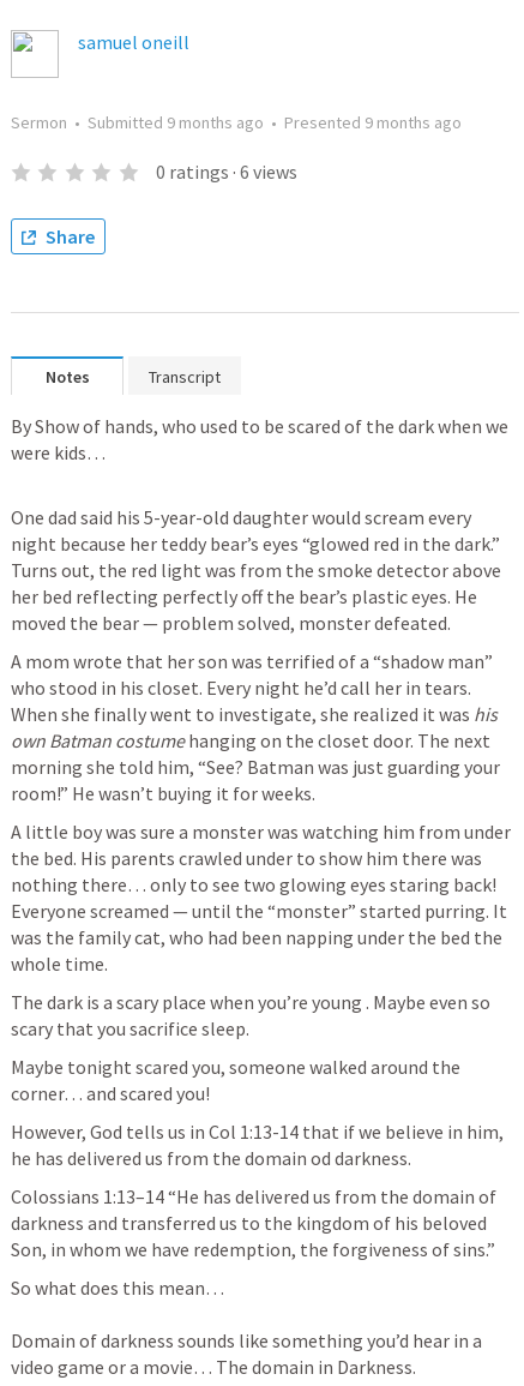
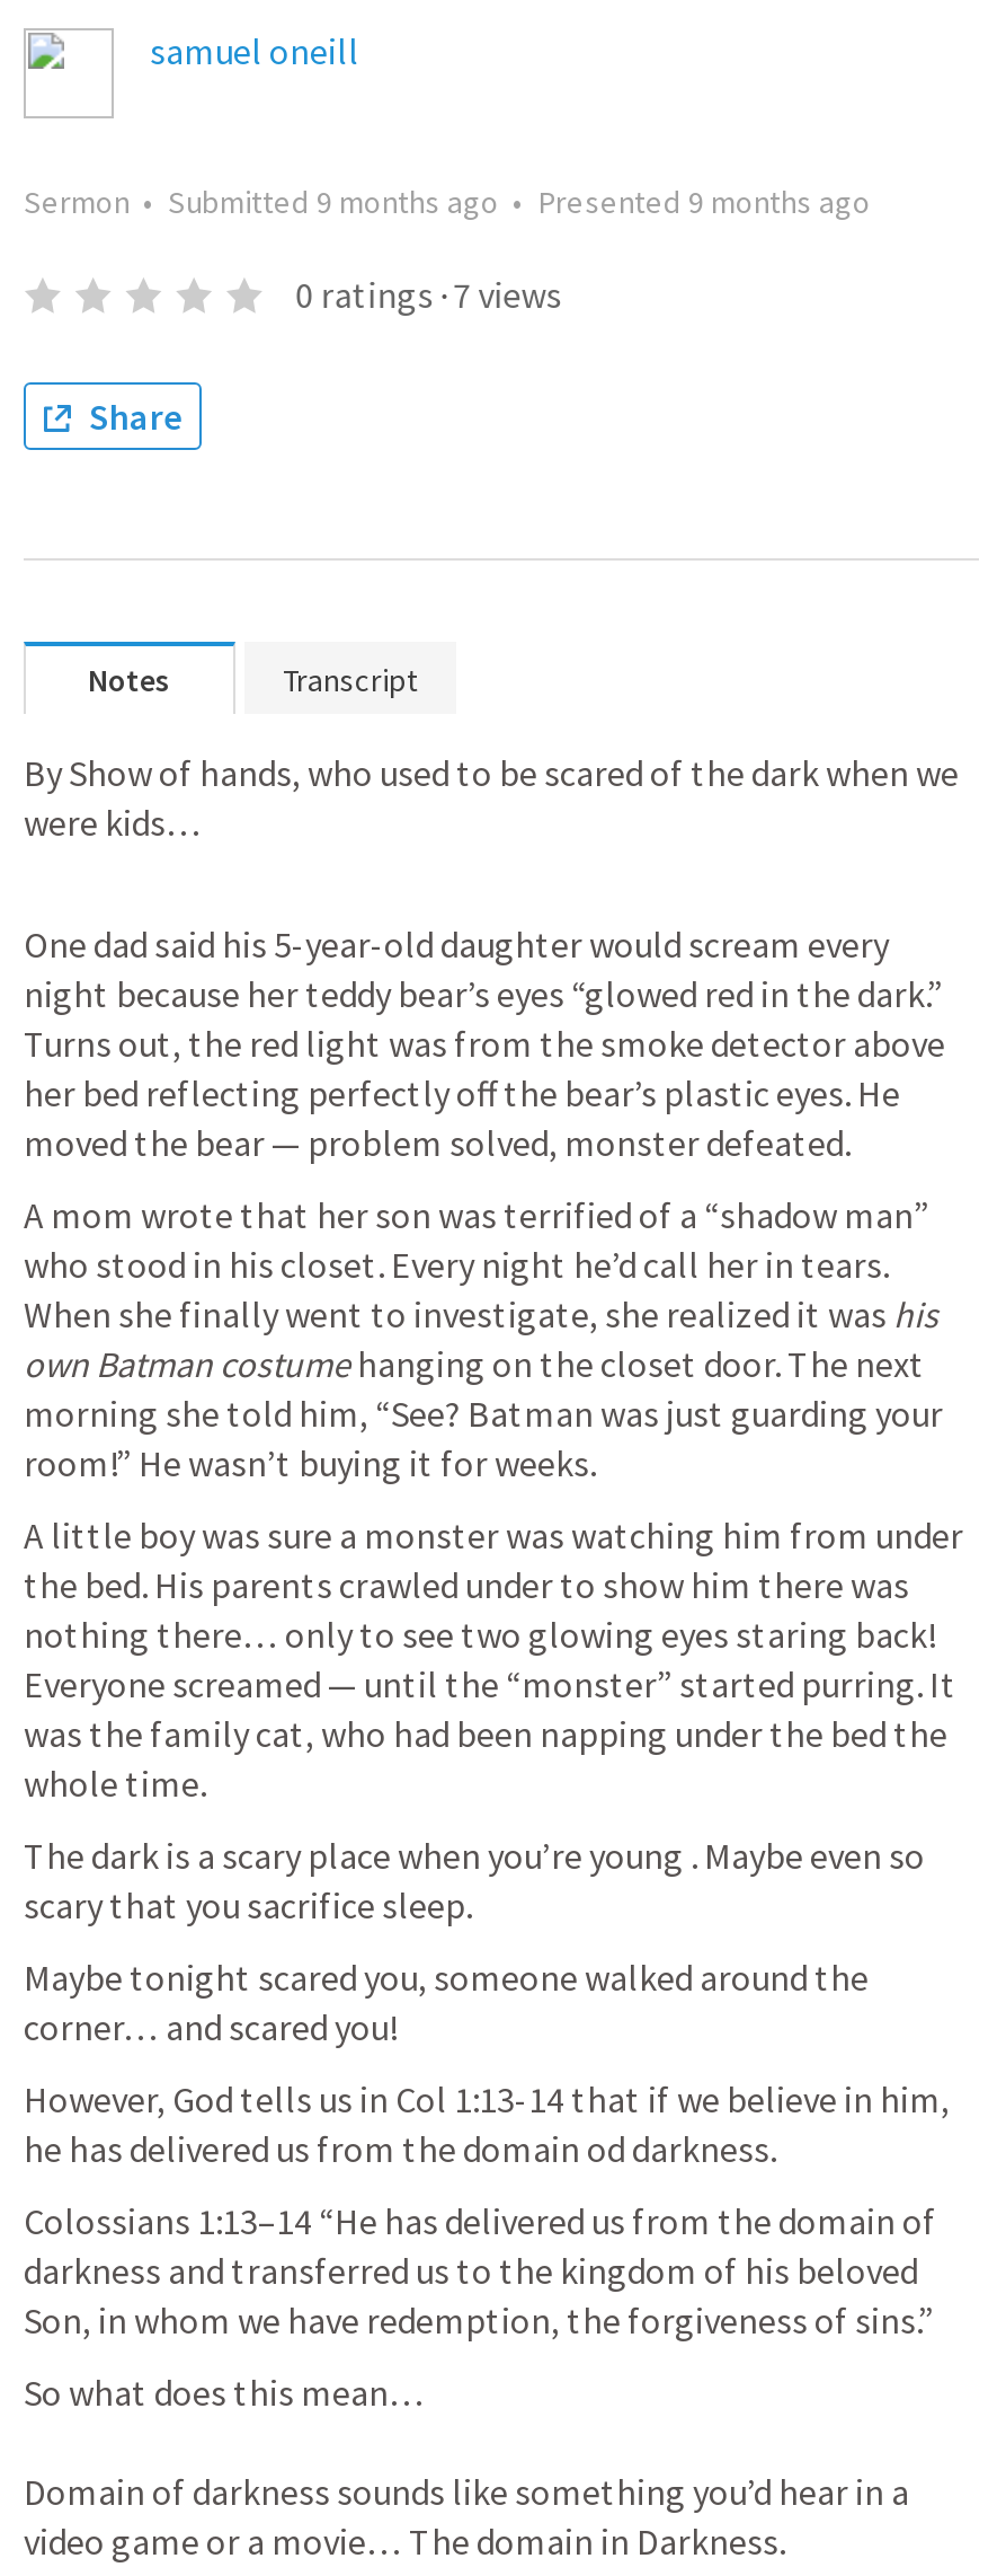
- 0 ratings · 6 views
+ 0 ratings · 7 views
